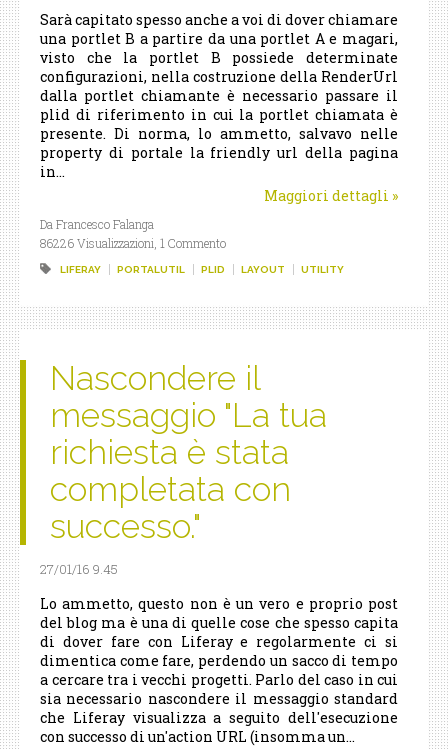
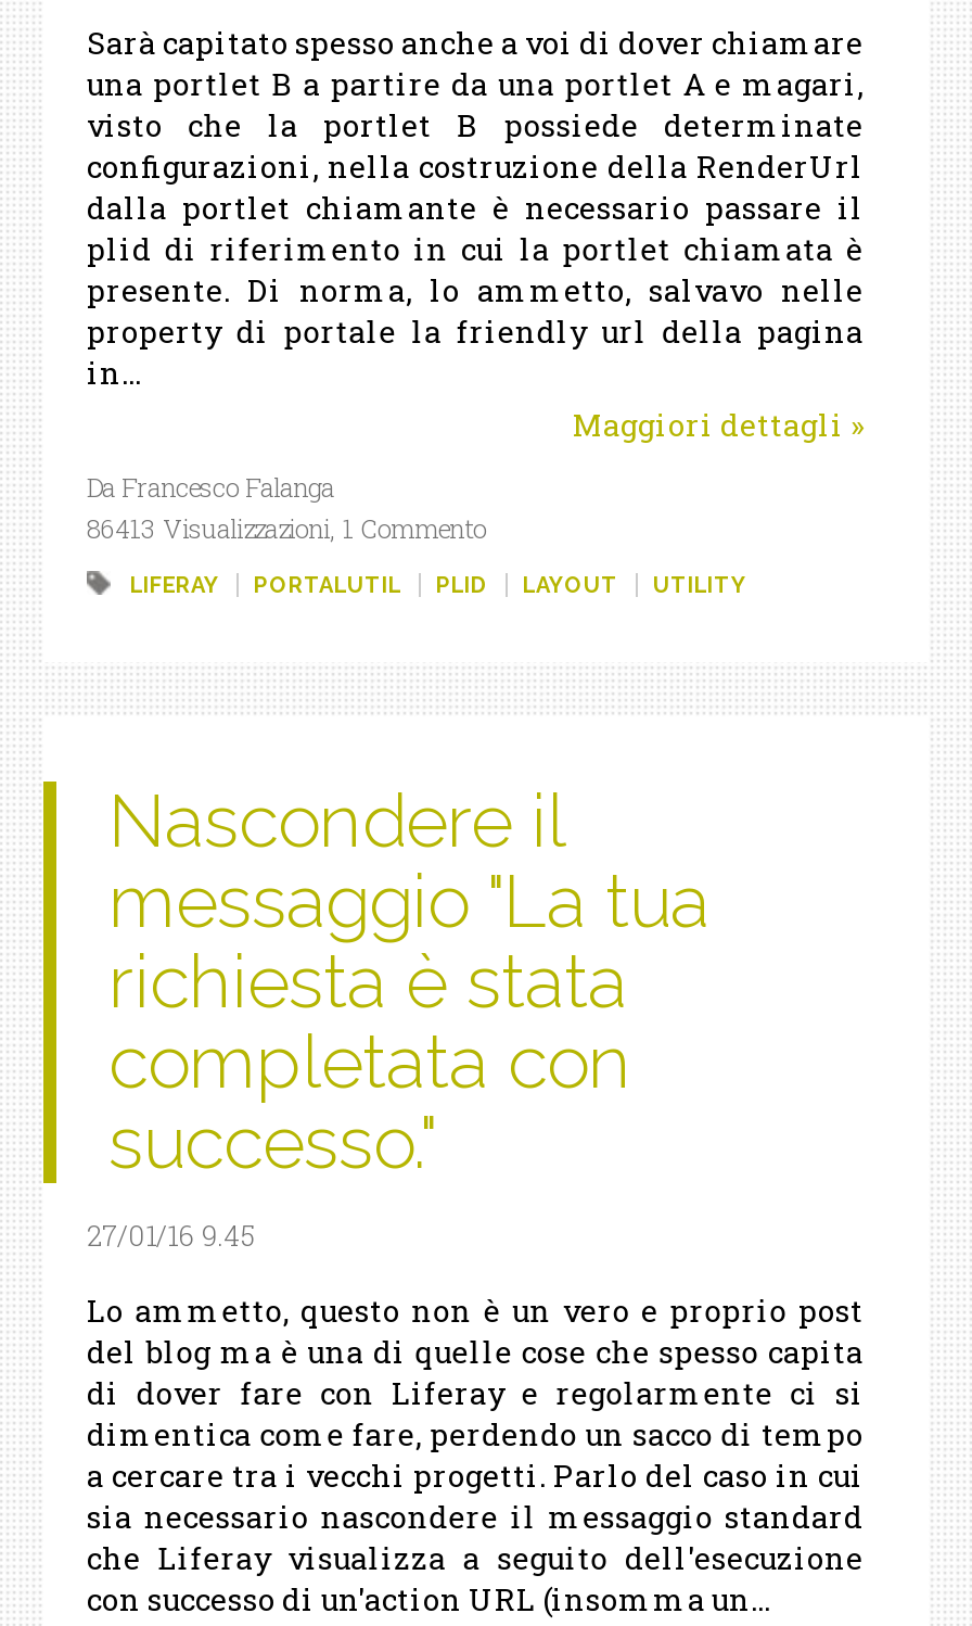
- 86226 Visualizzazioni, 1 Commento
+ 86413 Visualizzazioni, 1 Commento
